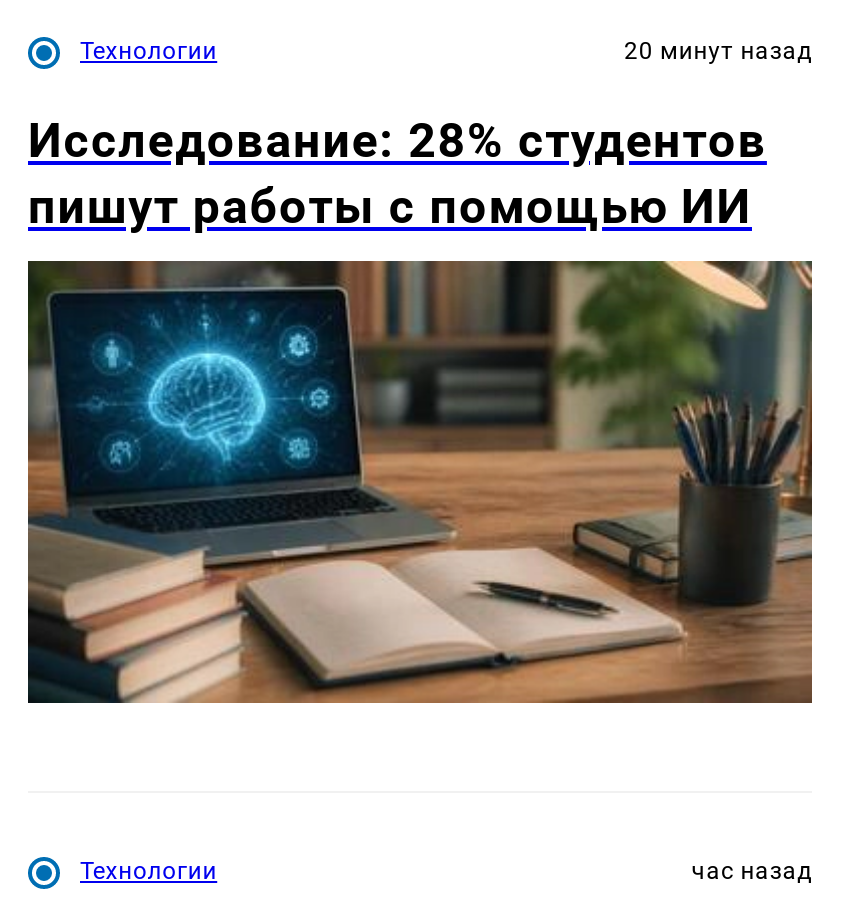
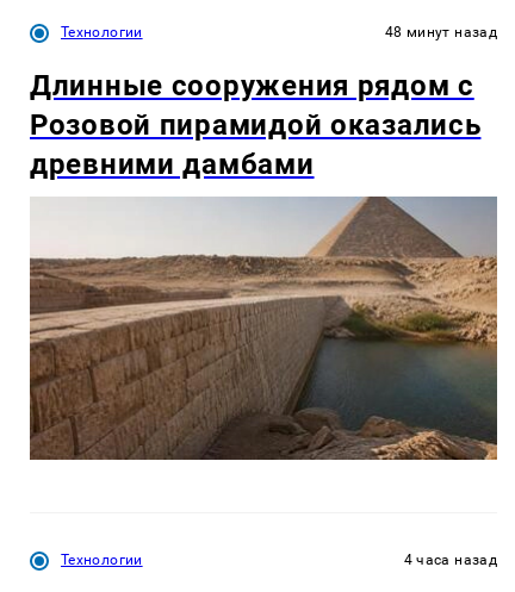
- 20 минут назад
+ 48 минут назад

- Исследование: 28% студентов
- пишут работы с помощью ИИ
+ Длинные сооружения рядом с
+ Розовой пирамидой оказались
+ древними дамбами

- [image]
+ [image]

- час назад
+ 4 часа назад
